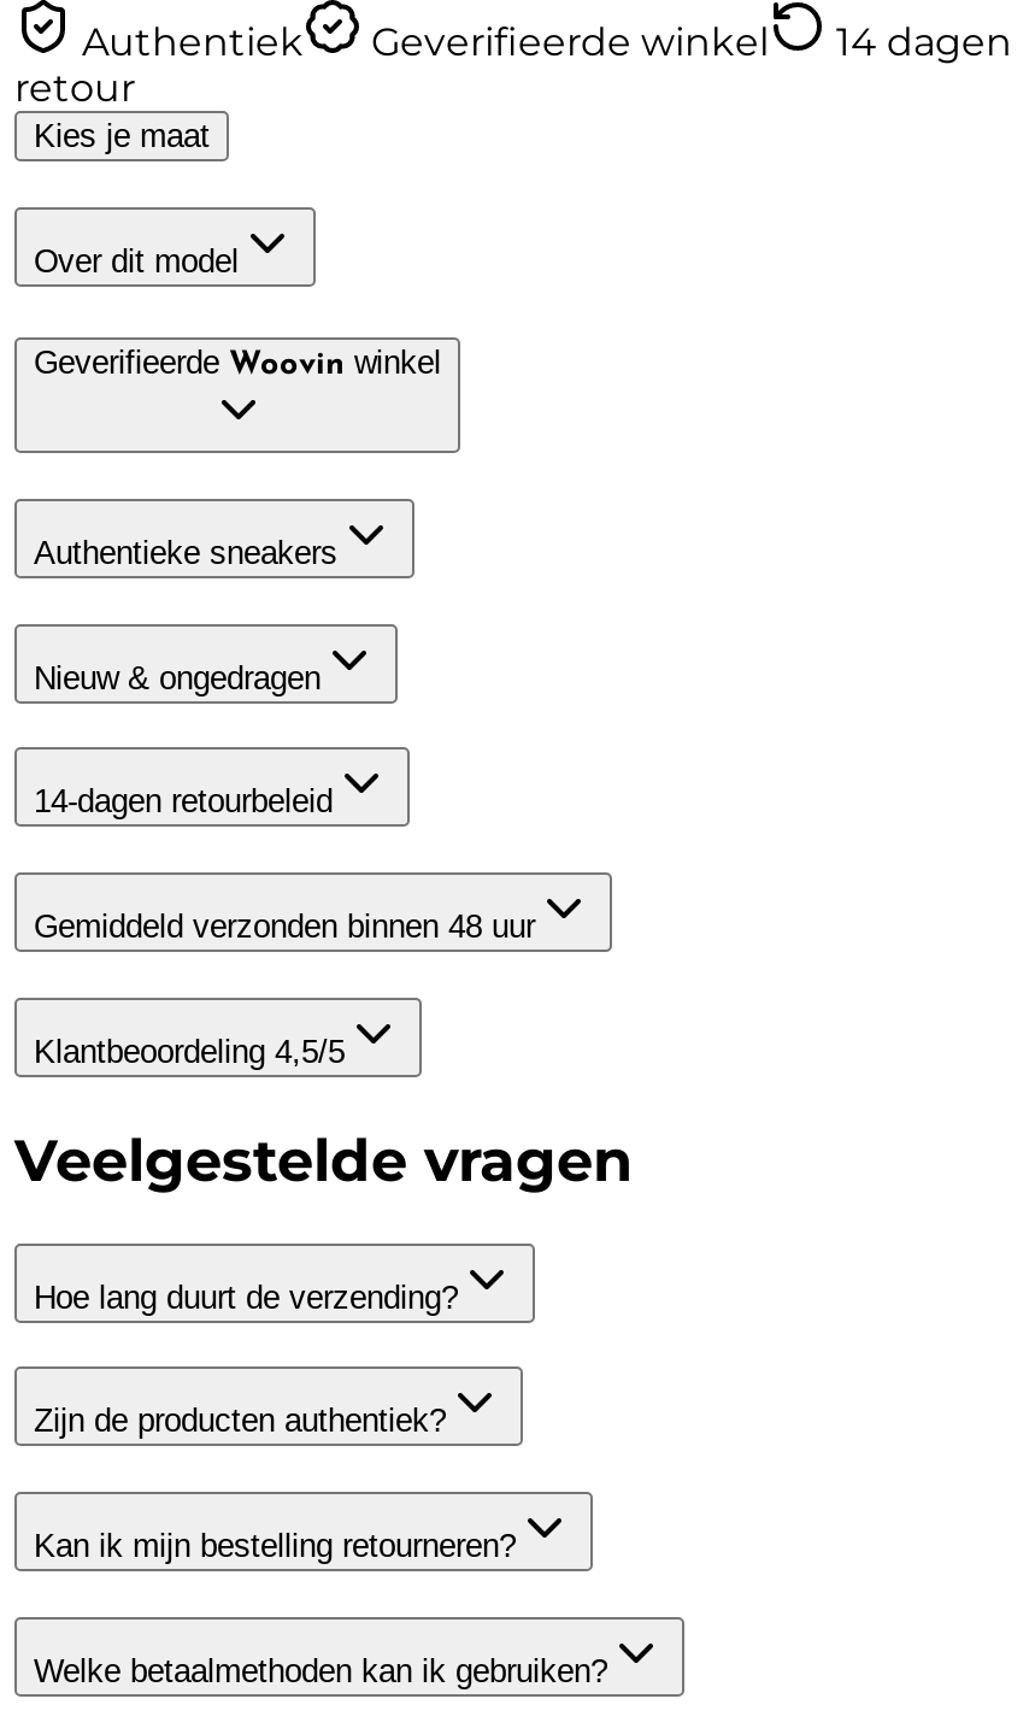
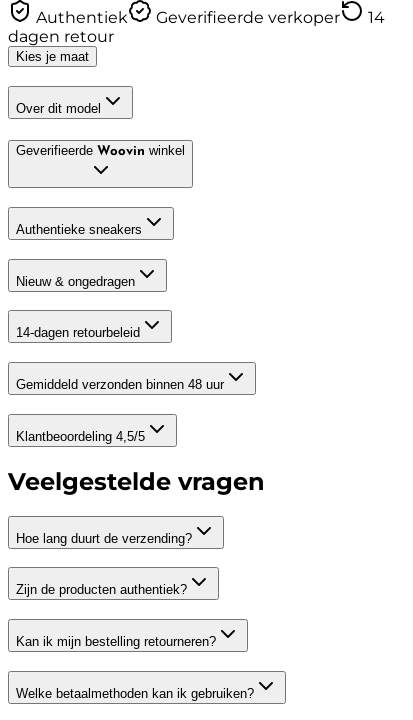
- Geverifieerde winkel
- 14 dagen
- retour
+ Geverifieerde verkoper
+ 14
+ dagen retour
